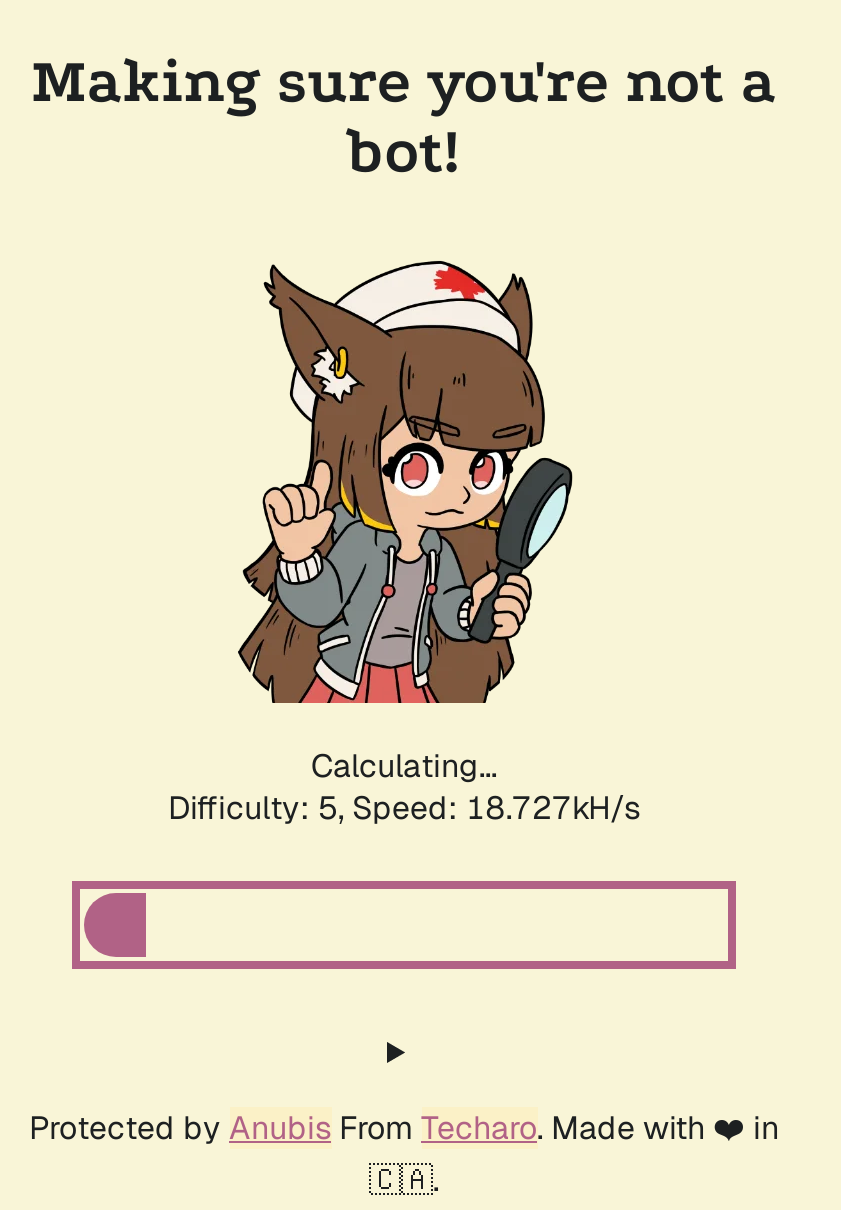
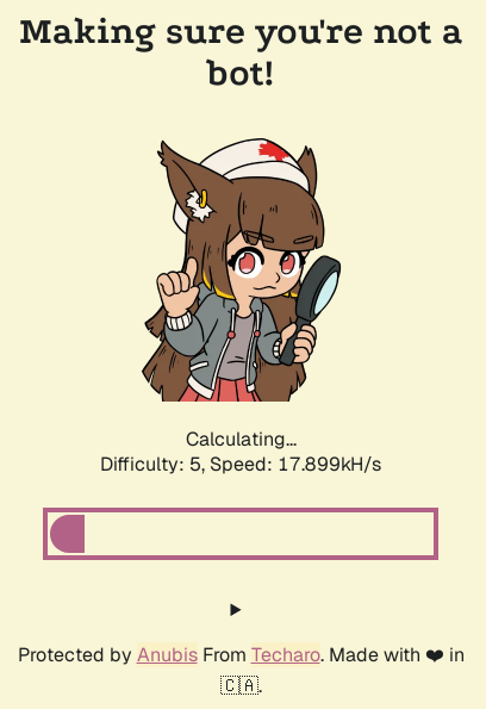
- Difficulty: 5, Speed: 18.727kH/s
+ Difficulty: 5, Speed: 17.899kH/s
